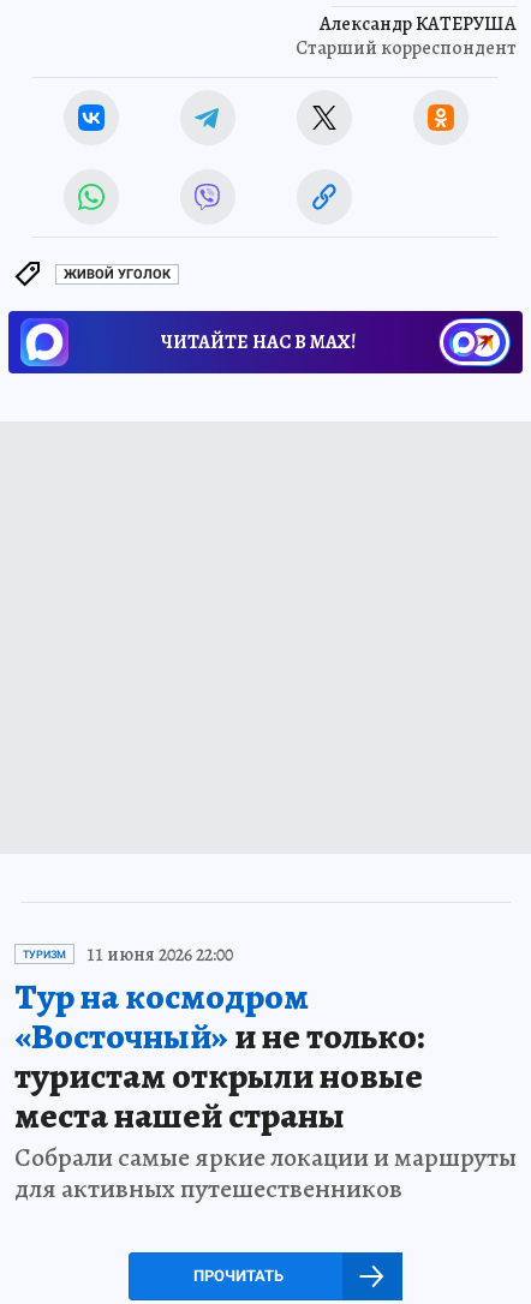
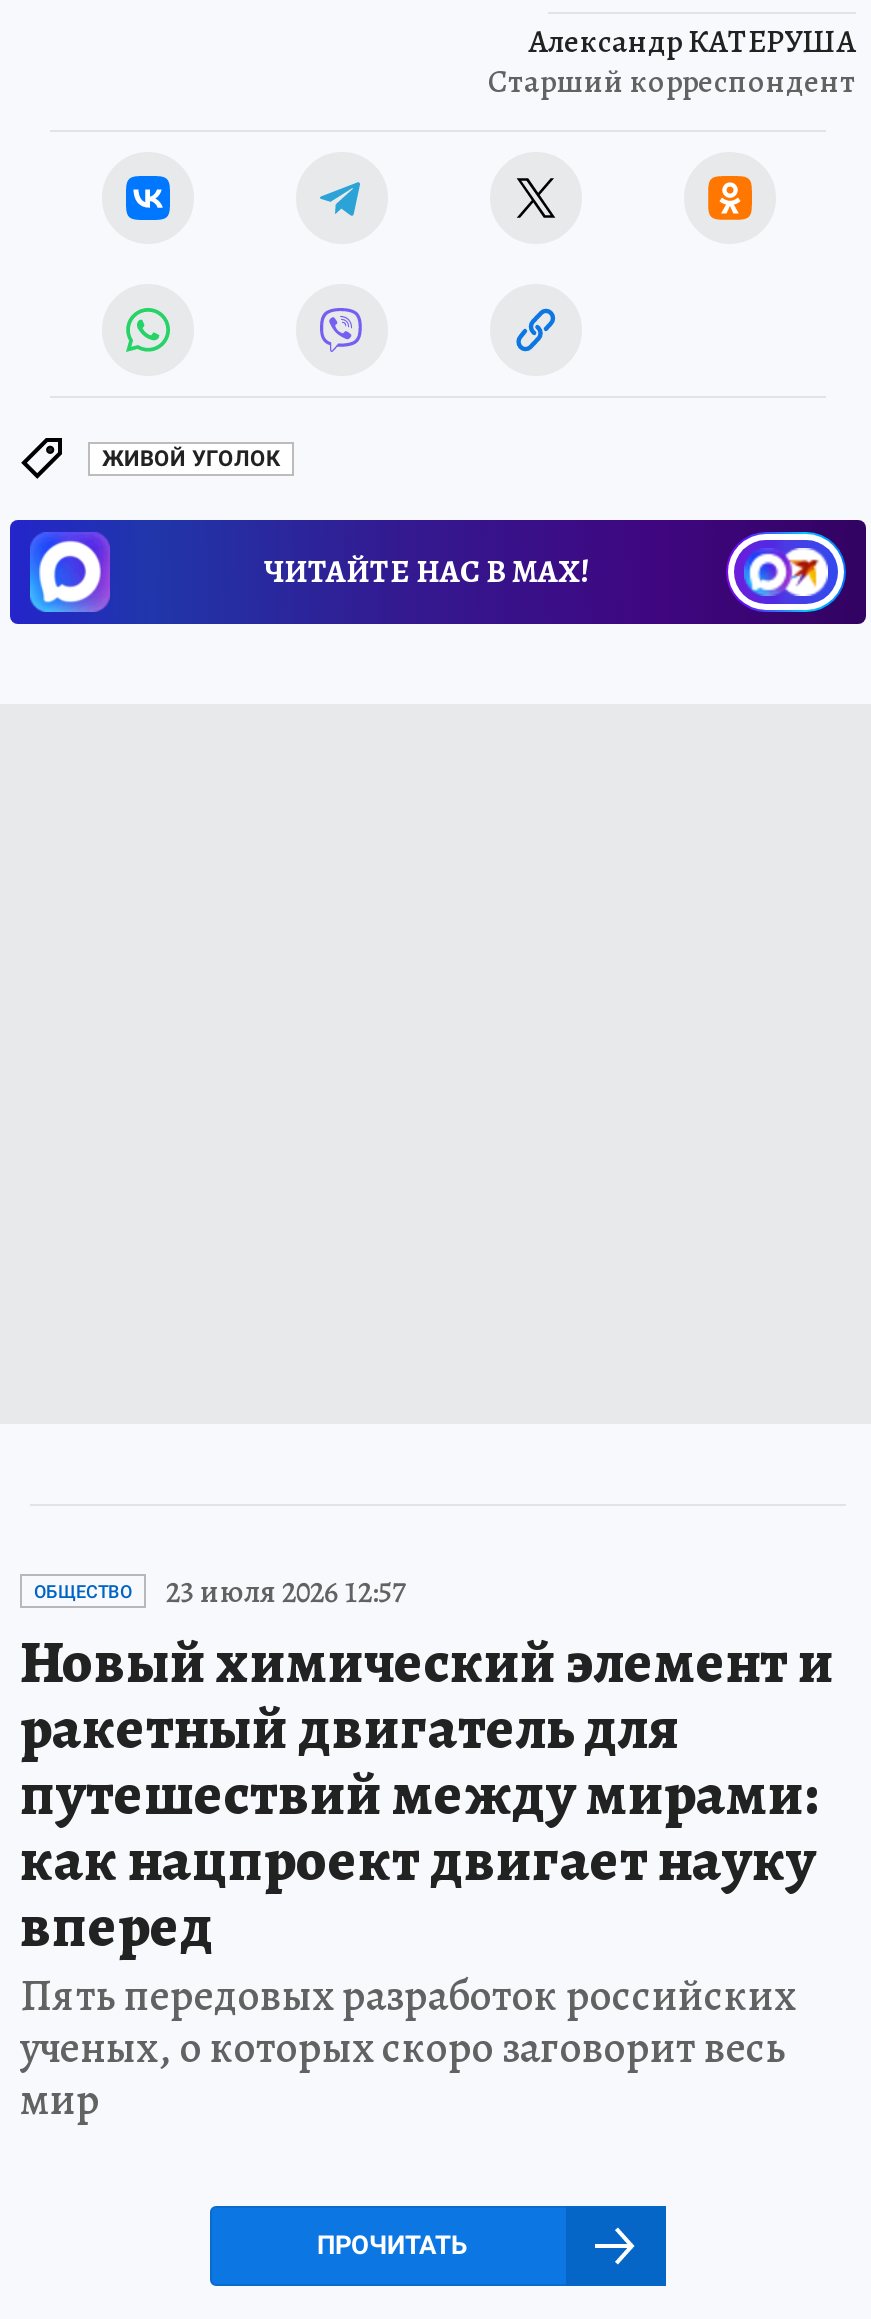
- ТУРИЗМ
- 11 июня 2026 22:00
- Тур на космодром
- «Восточный»и не только:
- туристам открыли новые
- места нашей страны
- Собрали самые яркие локации и маршруты
- для активных путешественников
+ ОБЩЕСТВО
+ 23 июля 2026 12:57
+ Новый химический элемент и
+ ракетный двигатель для
+ путешествий между мирами:
+ как нацпроект двигает науку
+ вперед
+ Пять передовых разработок российских
+ ученых, о которых скоро заговорит весь
+ мир
